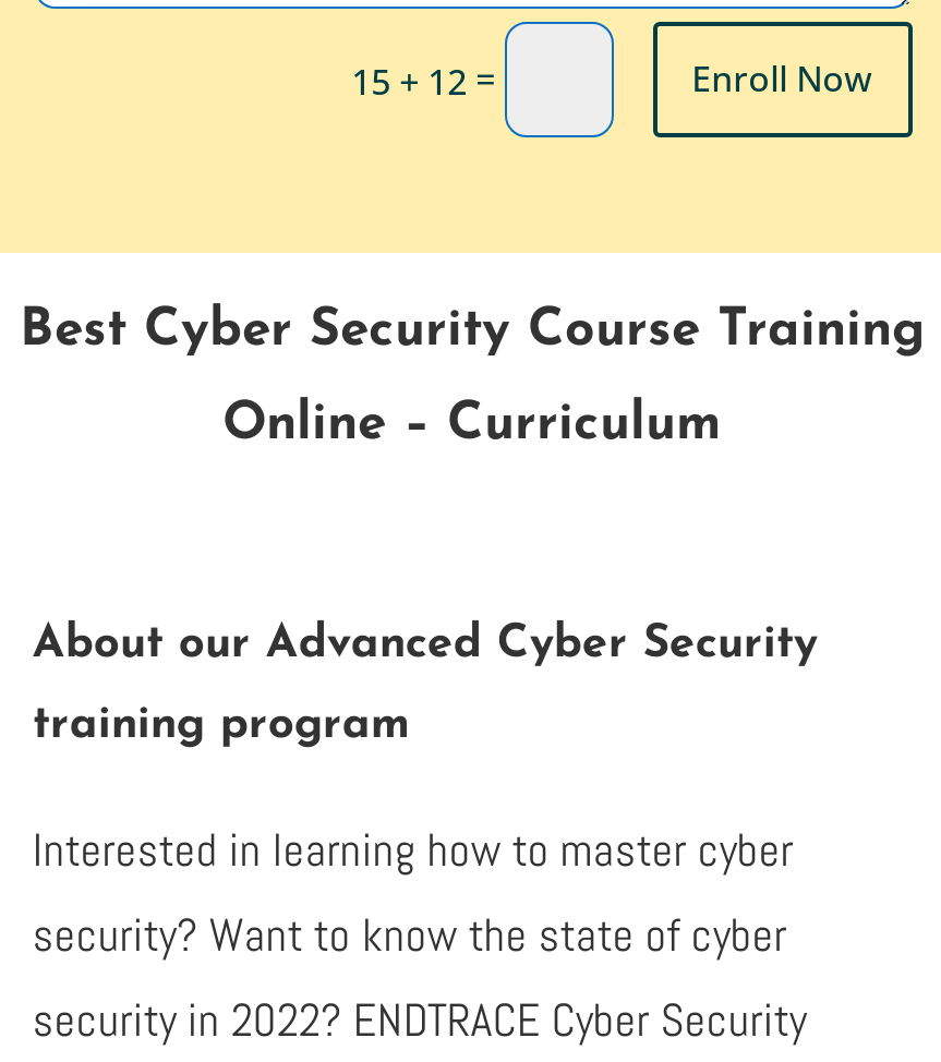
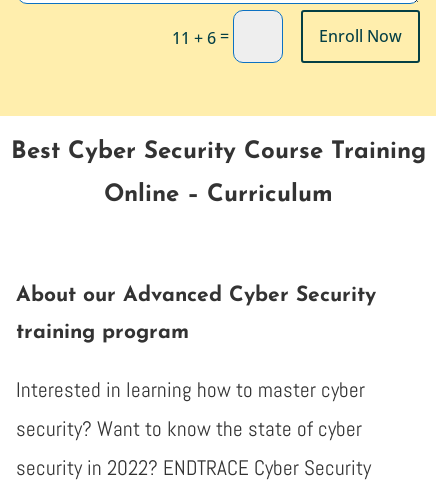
- 15 + 12 =
+ 11 + 6 =
